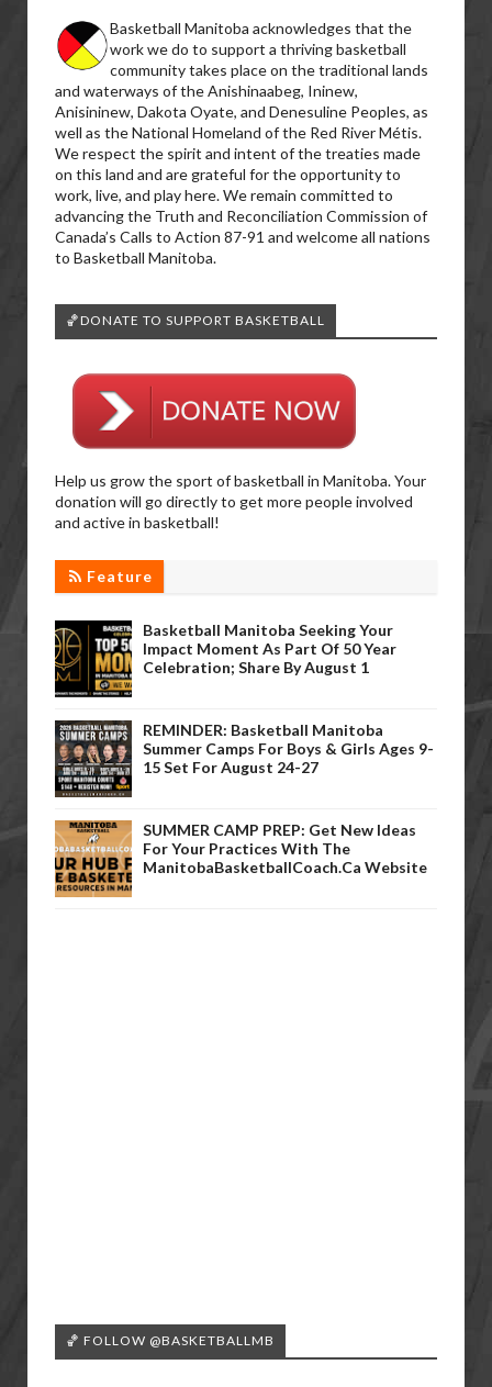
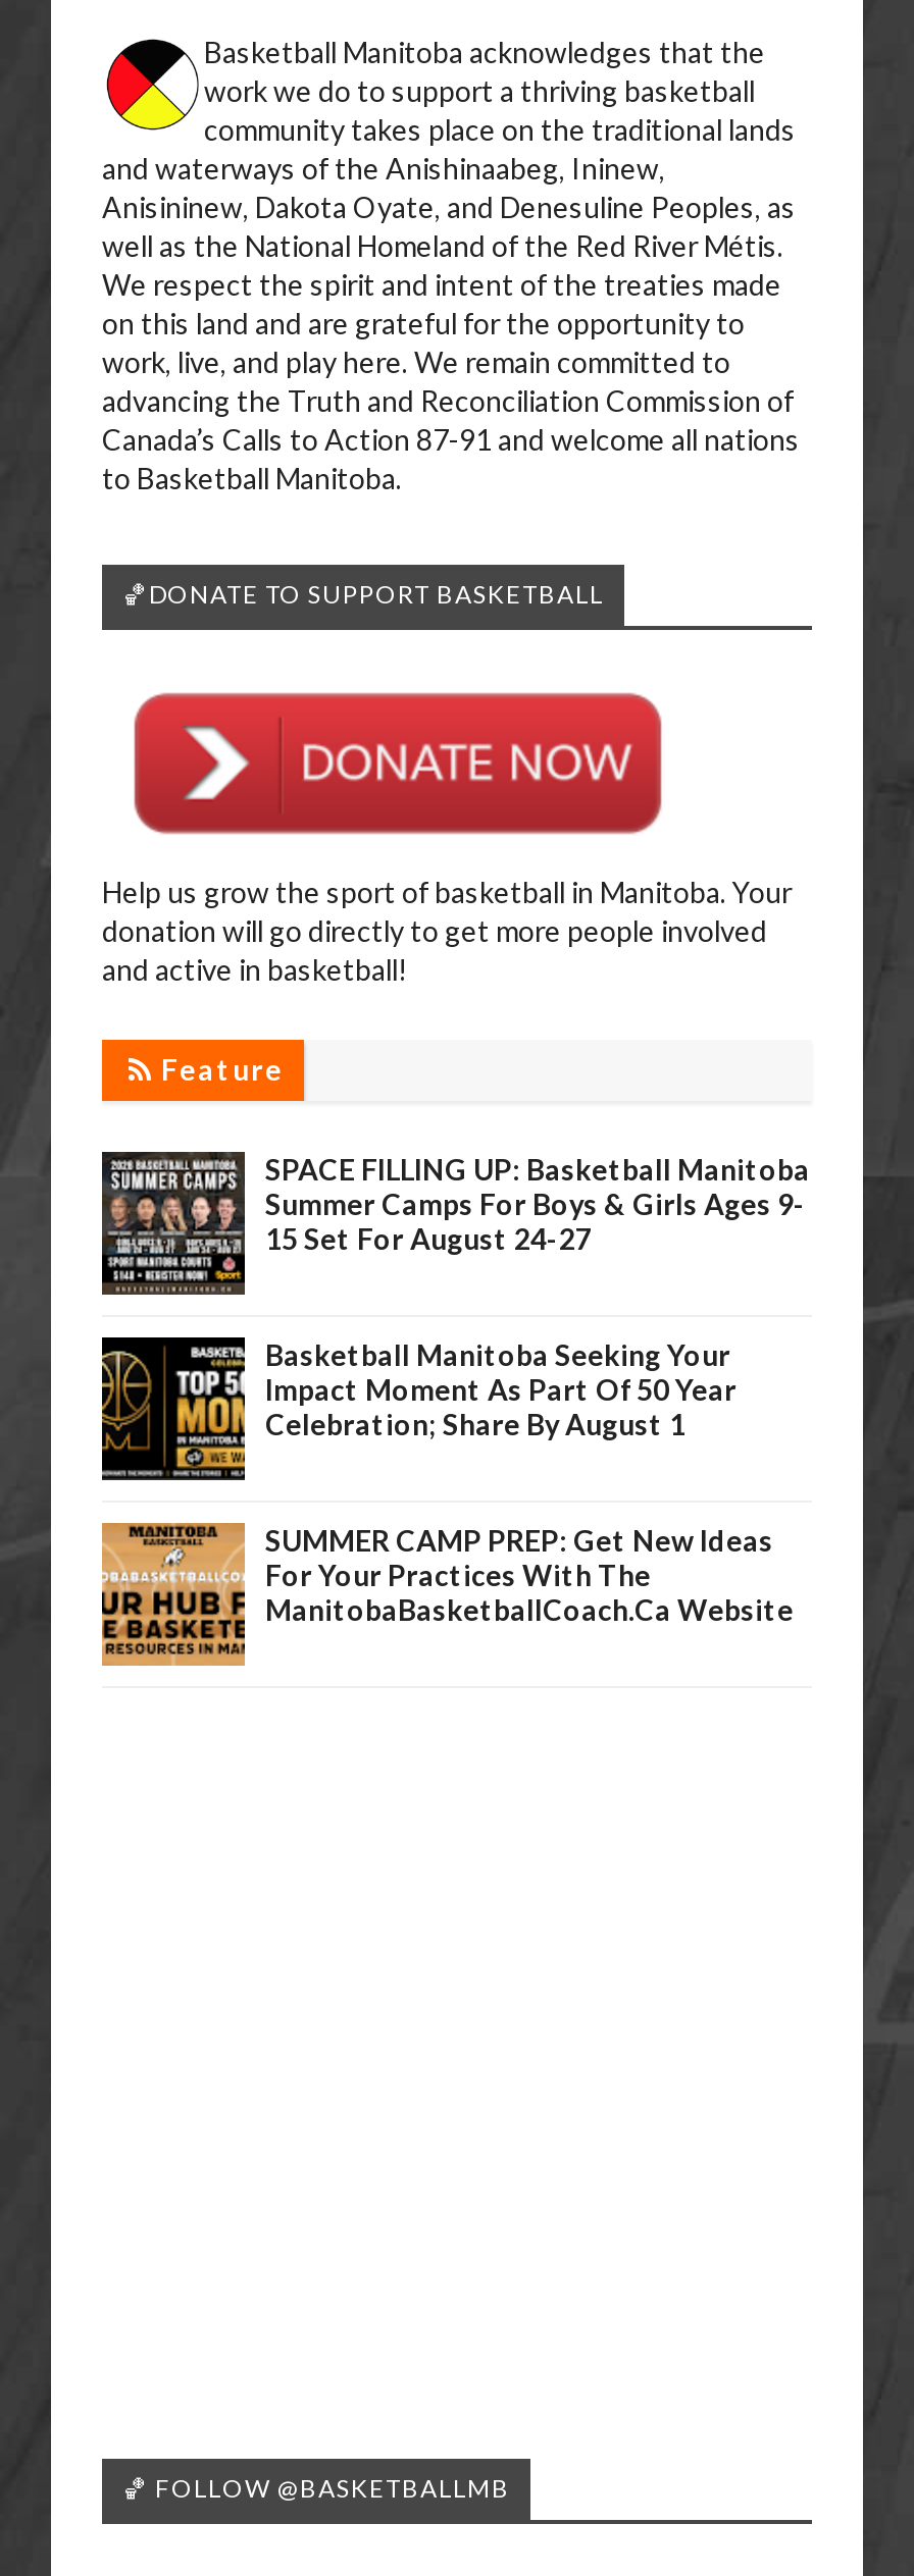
+ SPACE FILLING UP: Basketball Manitoba

moved down: [image] | Basketball Manitoba Seeking Your | Impact Moment As Part Of 50 Year | Celebration; Share By August 1

moved up: [image] | Summer Camps For Boys & Girls Ages 9- | 15 Set For August 24-27

- REMINDER: Basketball Manitoba
